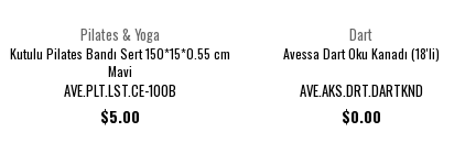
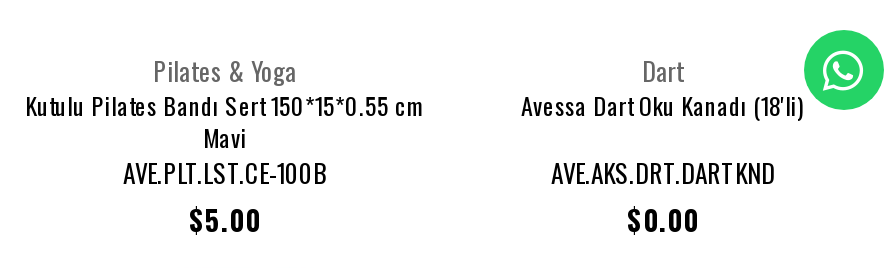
+ [image]
